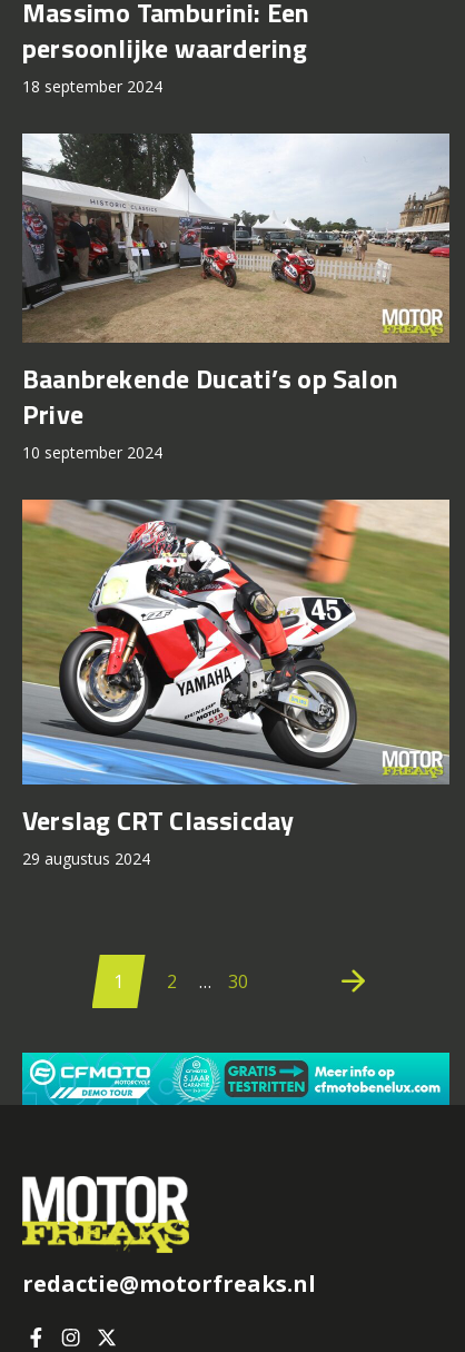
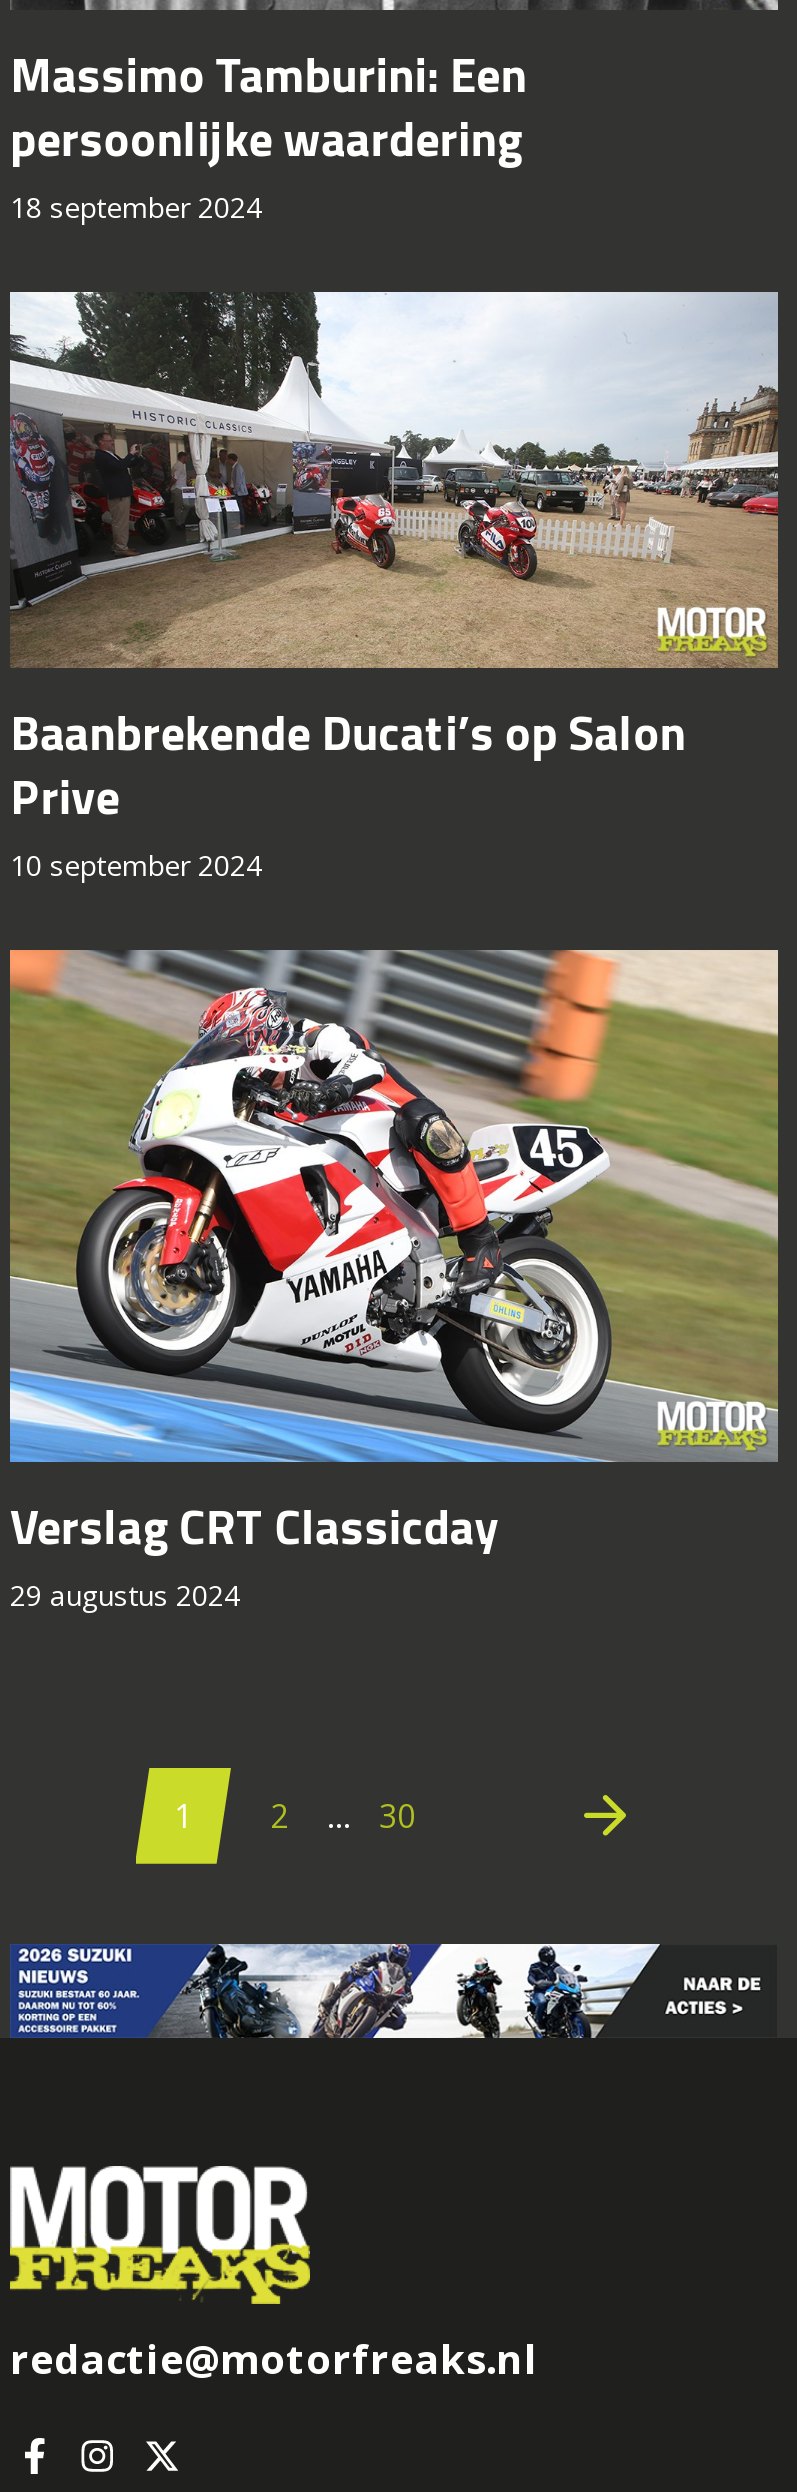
- [image]
+ [image]
